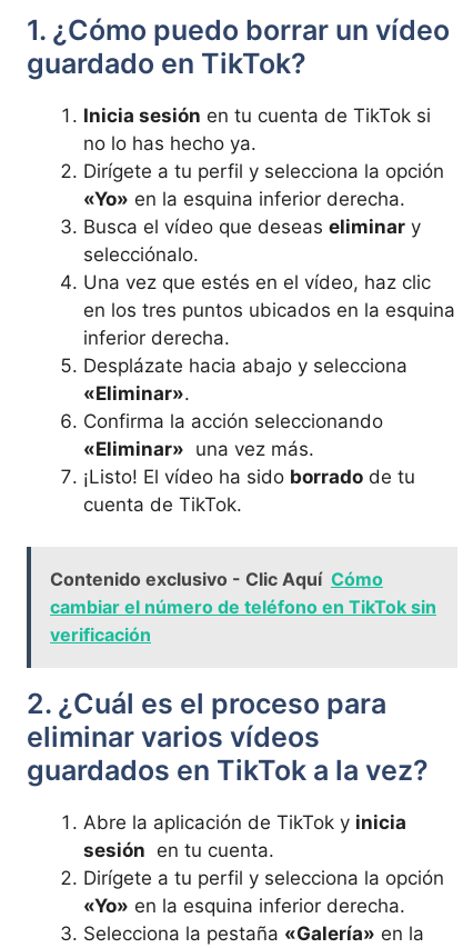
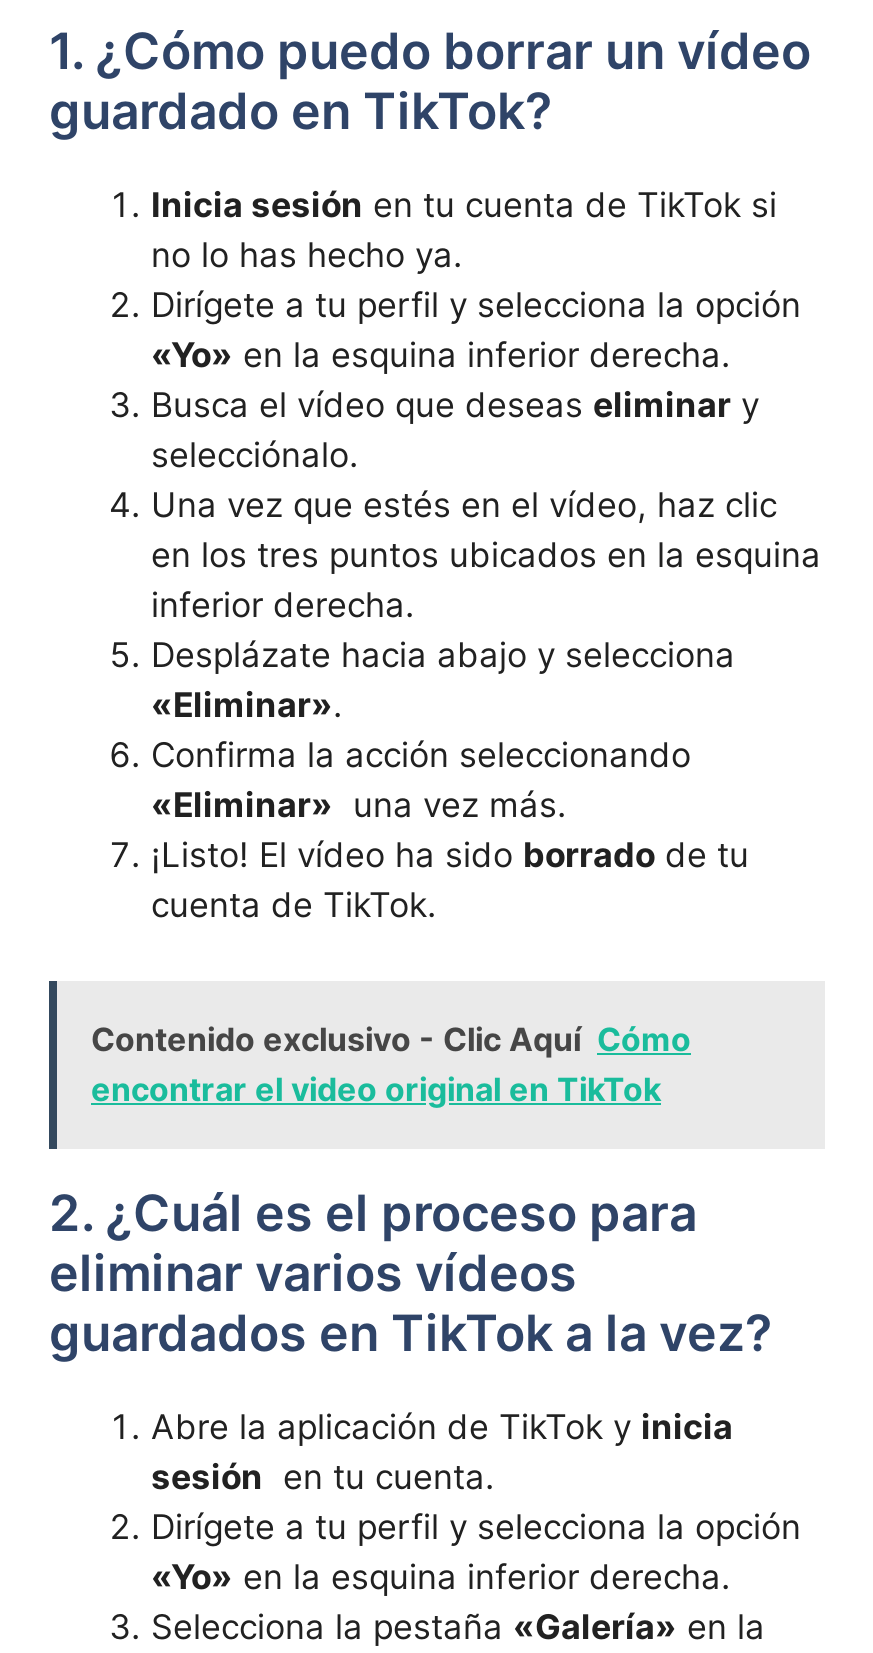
- cambiar el número de teléfono en TikTok sin
- verificación
+ encontrar el video original en TikTok
